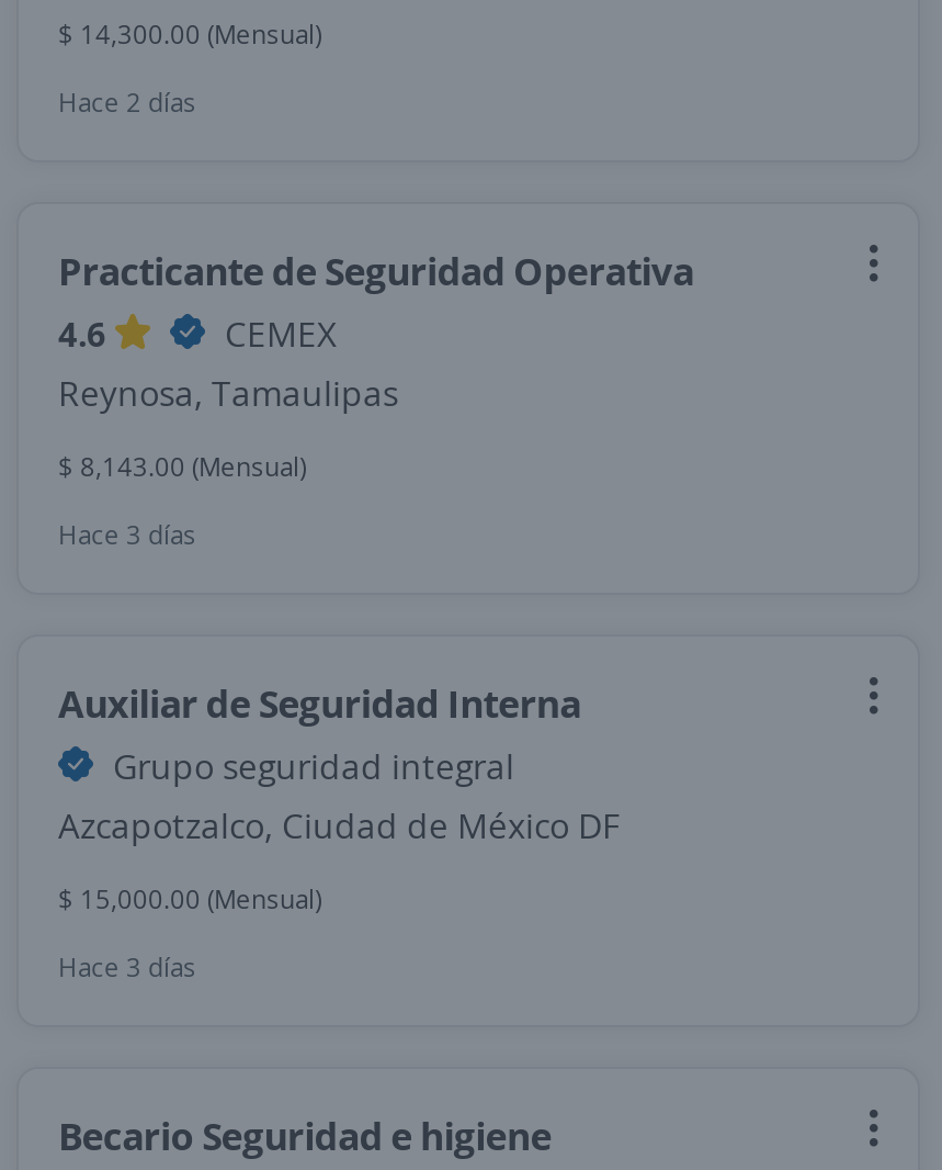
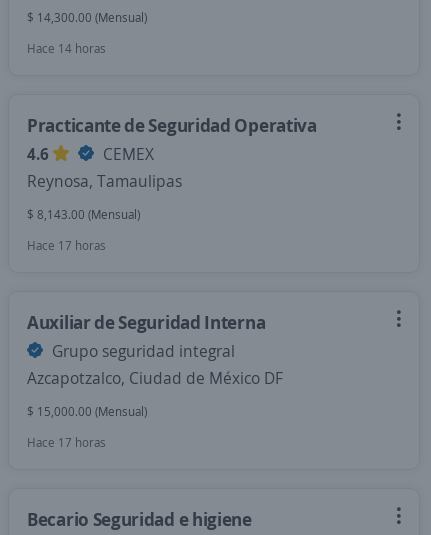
- Hace 2 días
+ Hace 14 horas

- Hace 3 días
+ Hace 17 horas

- Hace 3 días
+ Hace 17 horas
